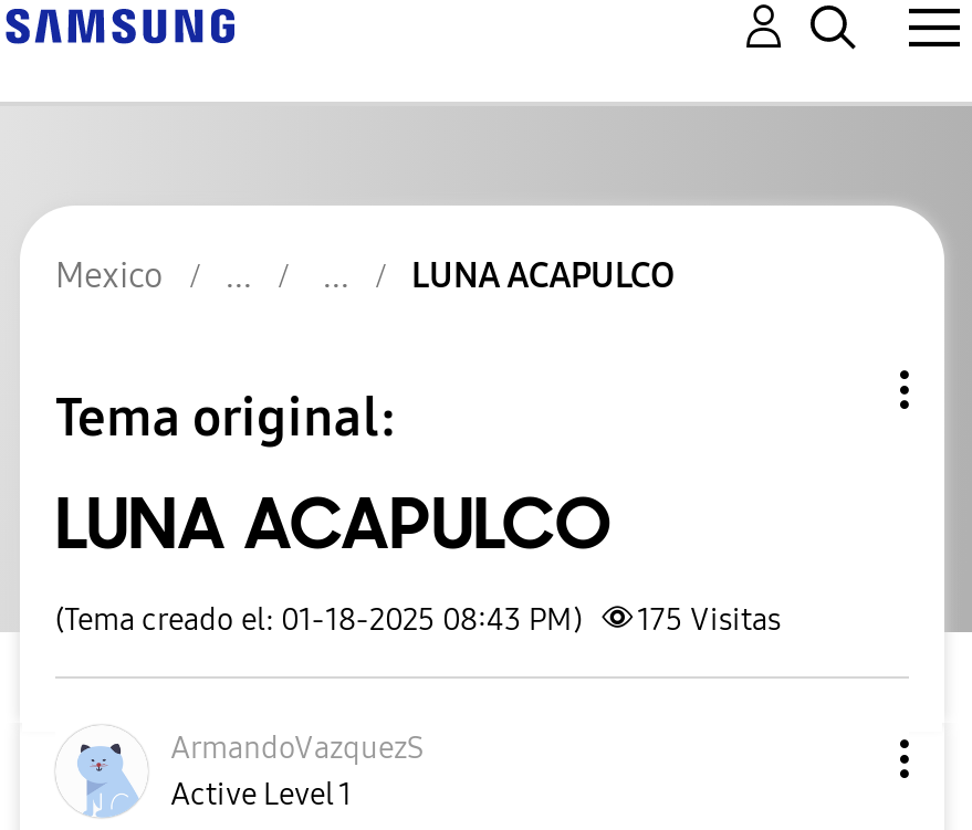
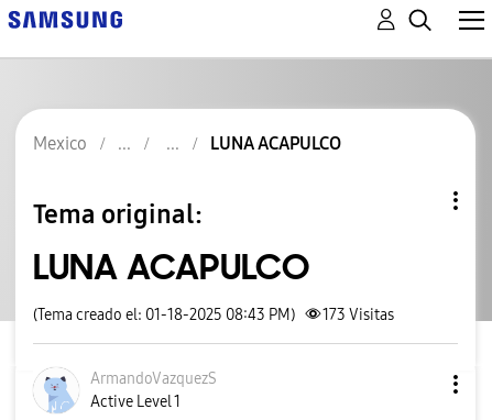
- (Tema creado el: 01-18-2025 08:43 PM) 175 Visitas
+ (Tema creado el: 01-18-2025 08:43 PM) 173 Visitas
